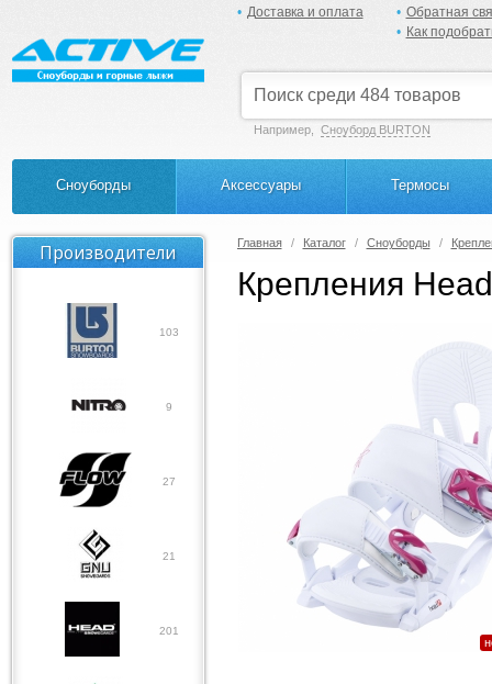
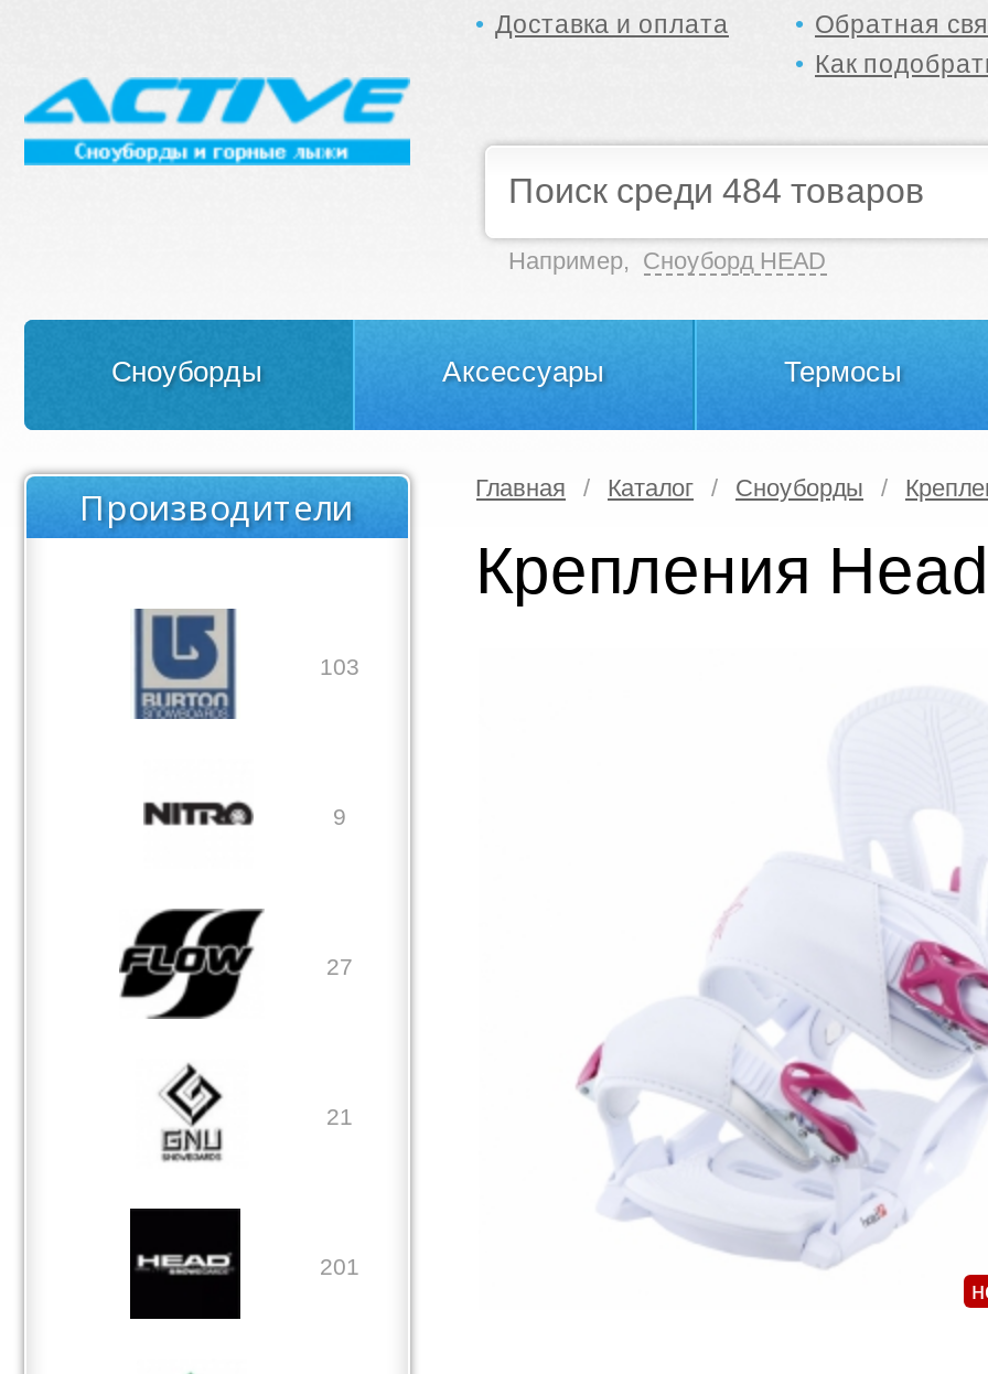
- Например, Сноуборд BURTON
+ Например, Сноуборд HEAD
